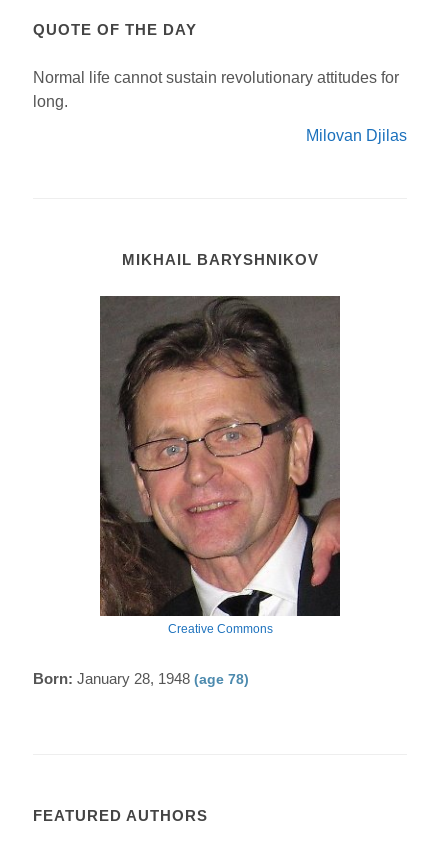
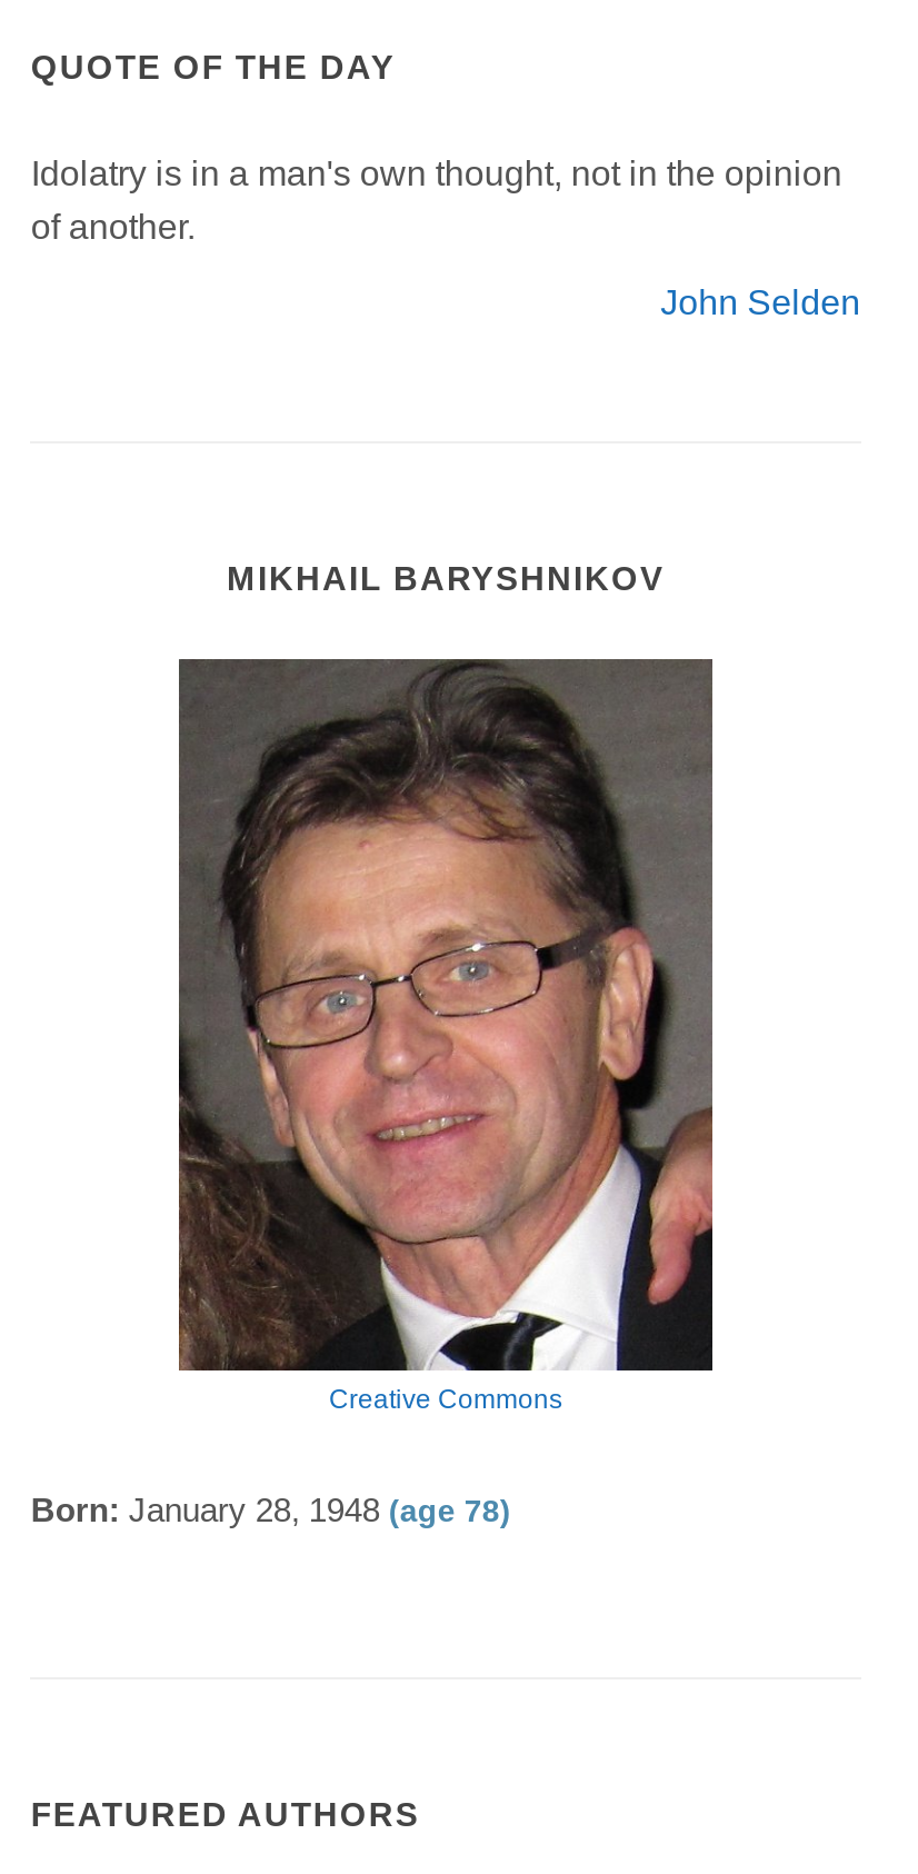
- Normal life cannot sustain revolutionary attitudes for
- long.
+ Idolatry is in a man's own thought, not in the opinion
+ of another.

- Milovan Djilas
+ John Selden
